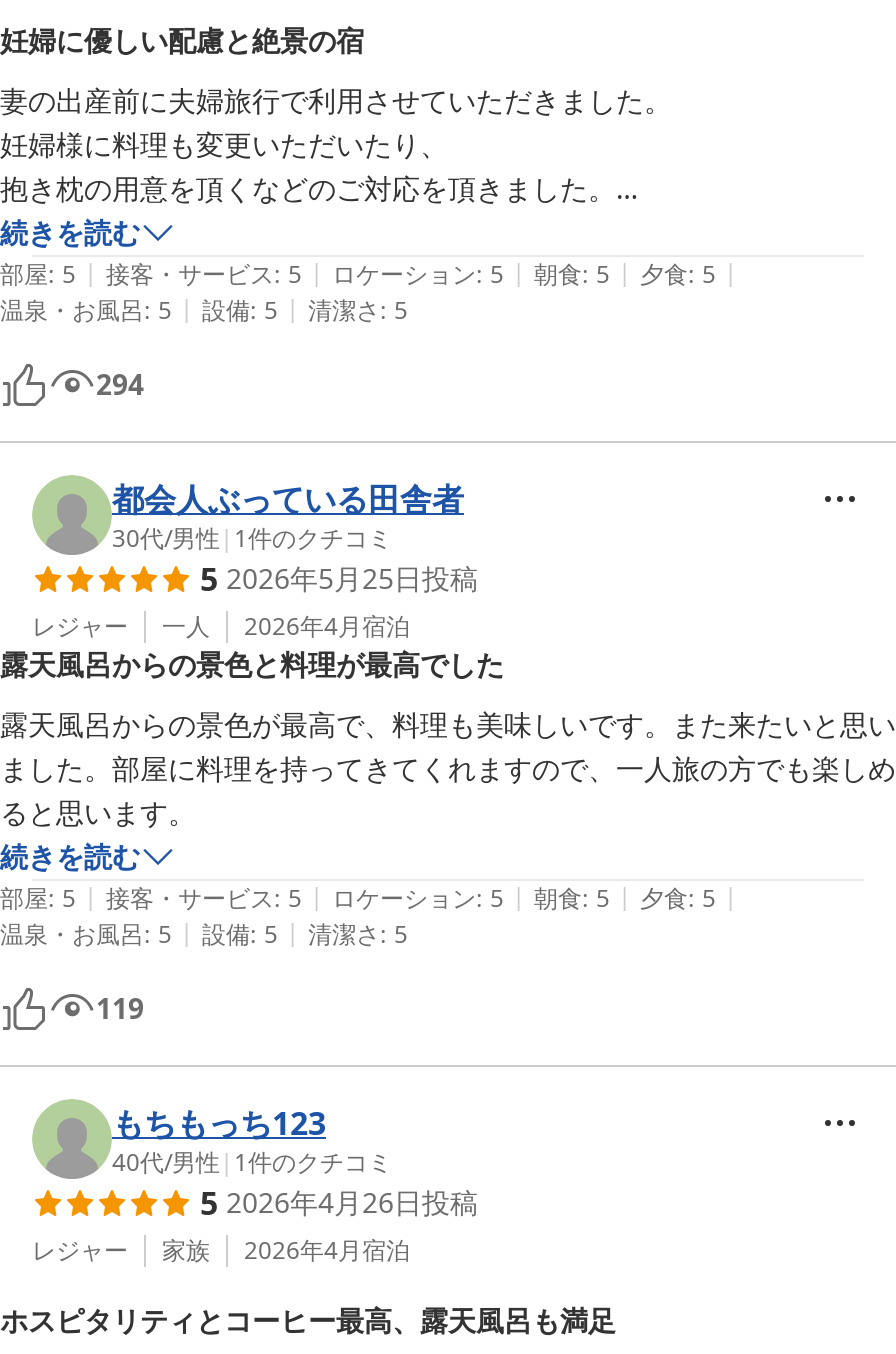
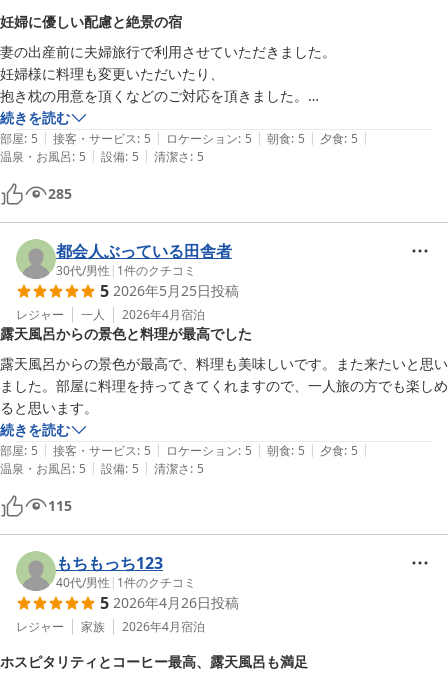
- 294
+ 285

- 119
+ 115
